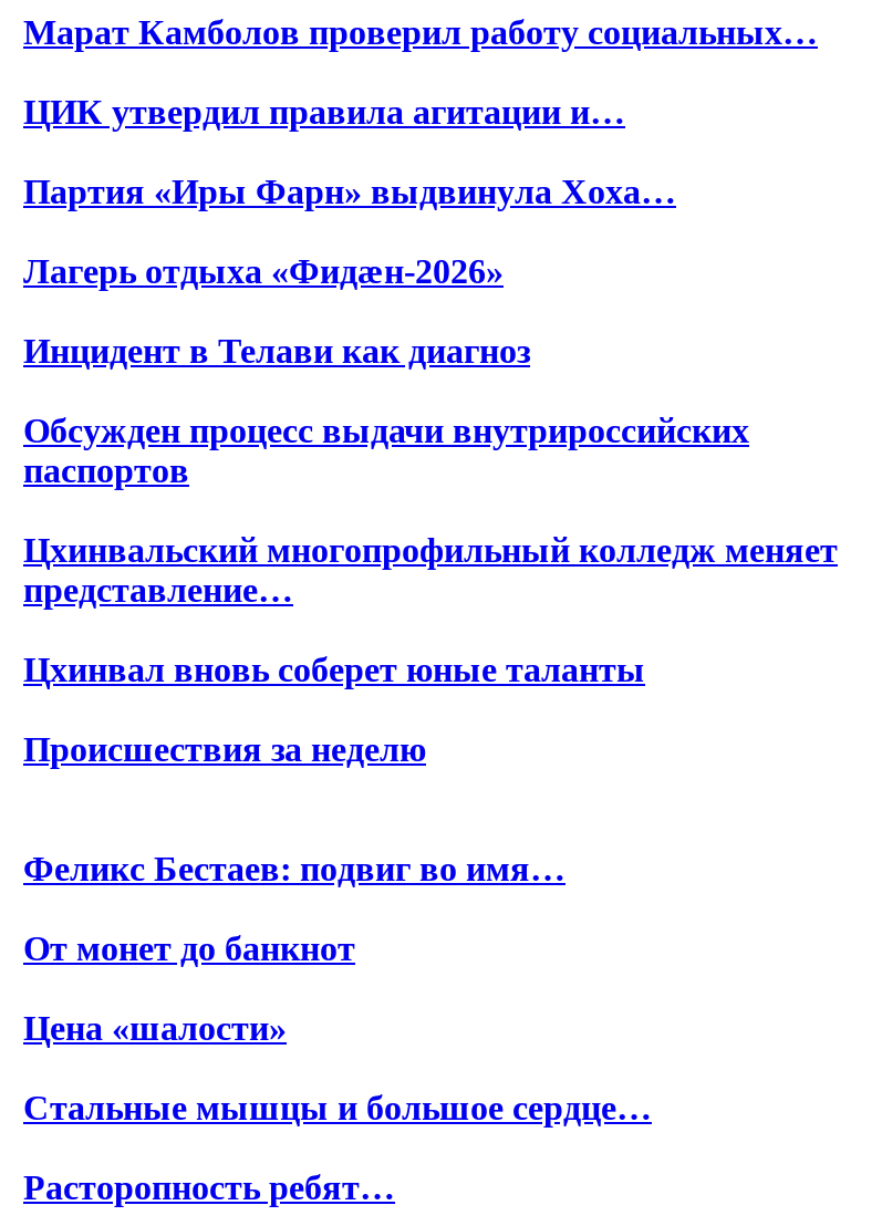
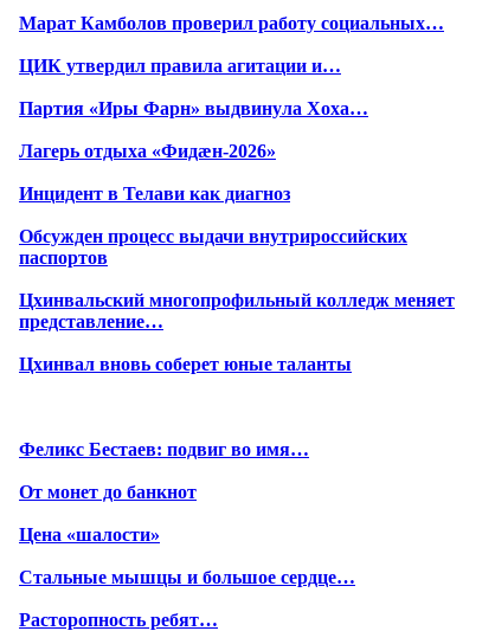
- Происшествия за неделю
